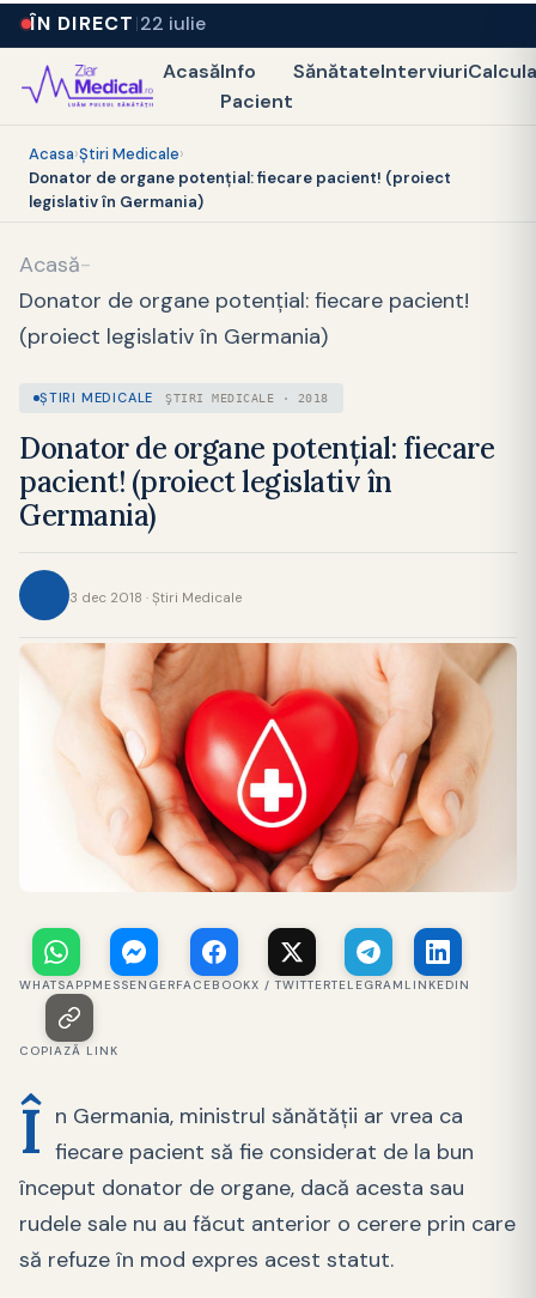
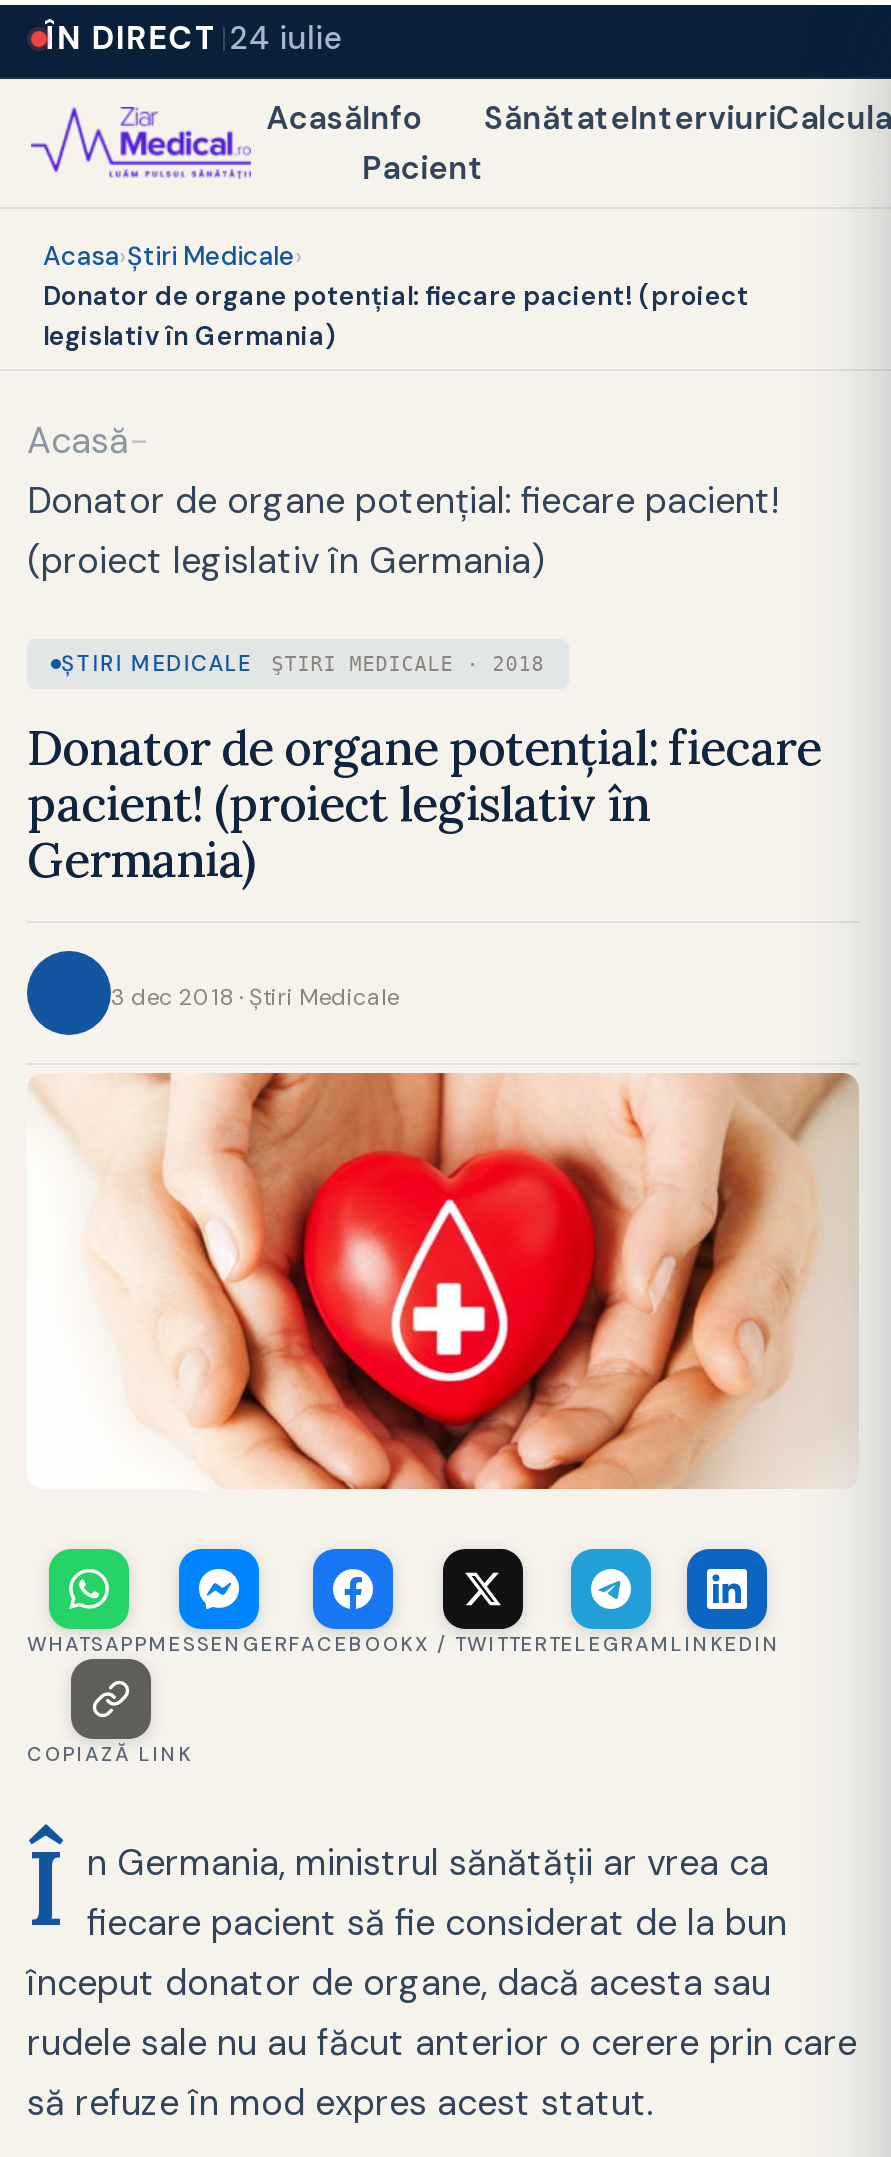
- ÎN DIRECT 22 iulie
+ ÎN DIRECT 24 iulie
